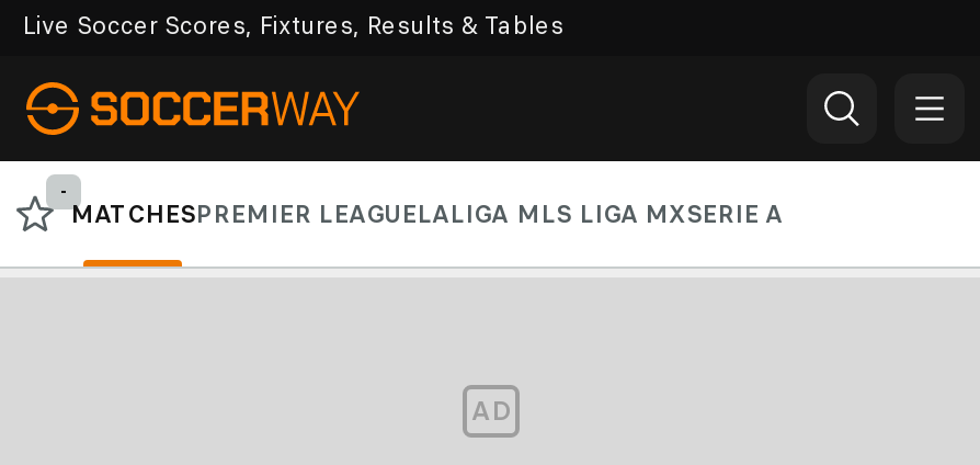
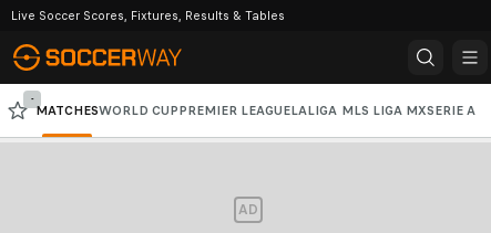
- MATCHESPREMIER LEAGUELALIGA MLS LIGA MXSERIE A
+ MATCHESWORLD CUP PREMIER LEAGUELALIGA MLS LIGA MXSERIE A
